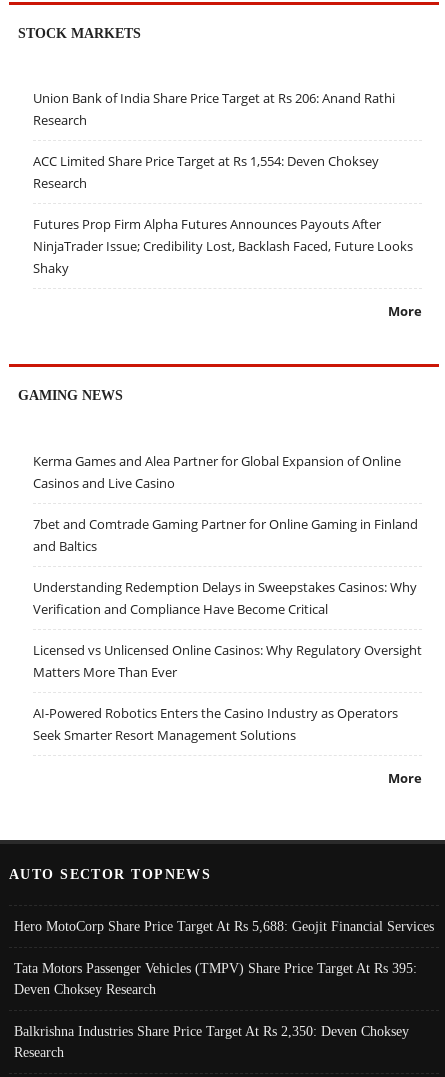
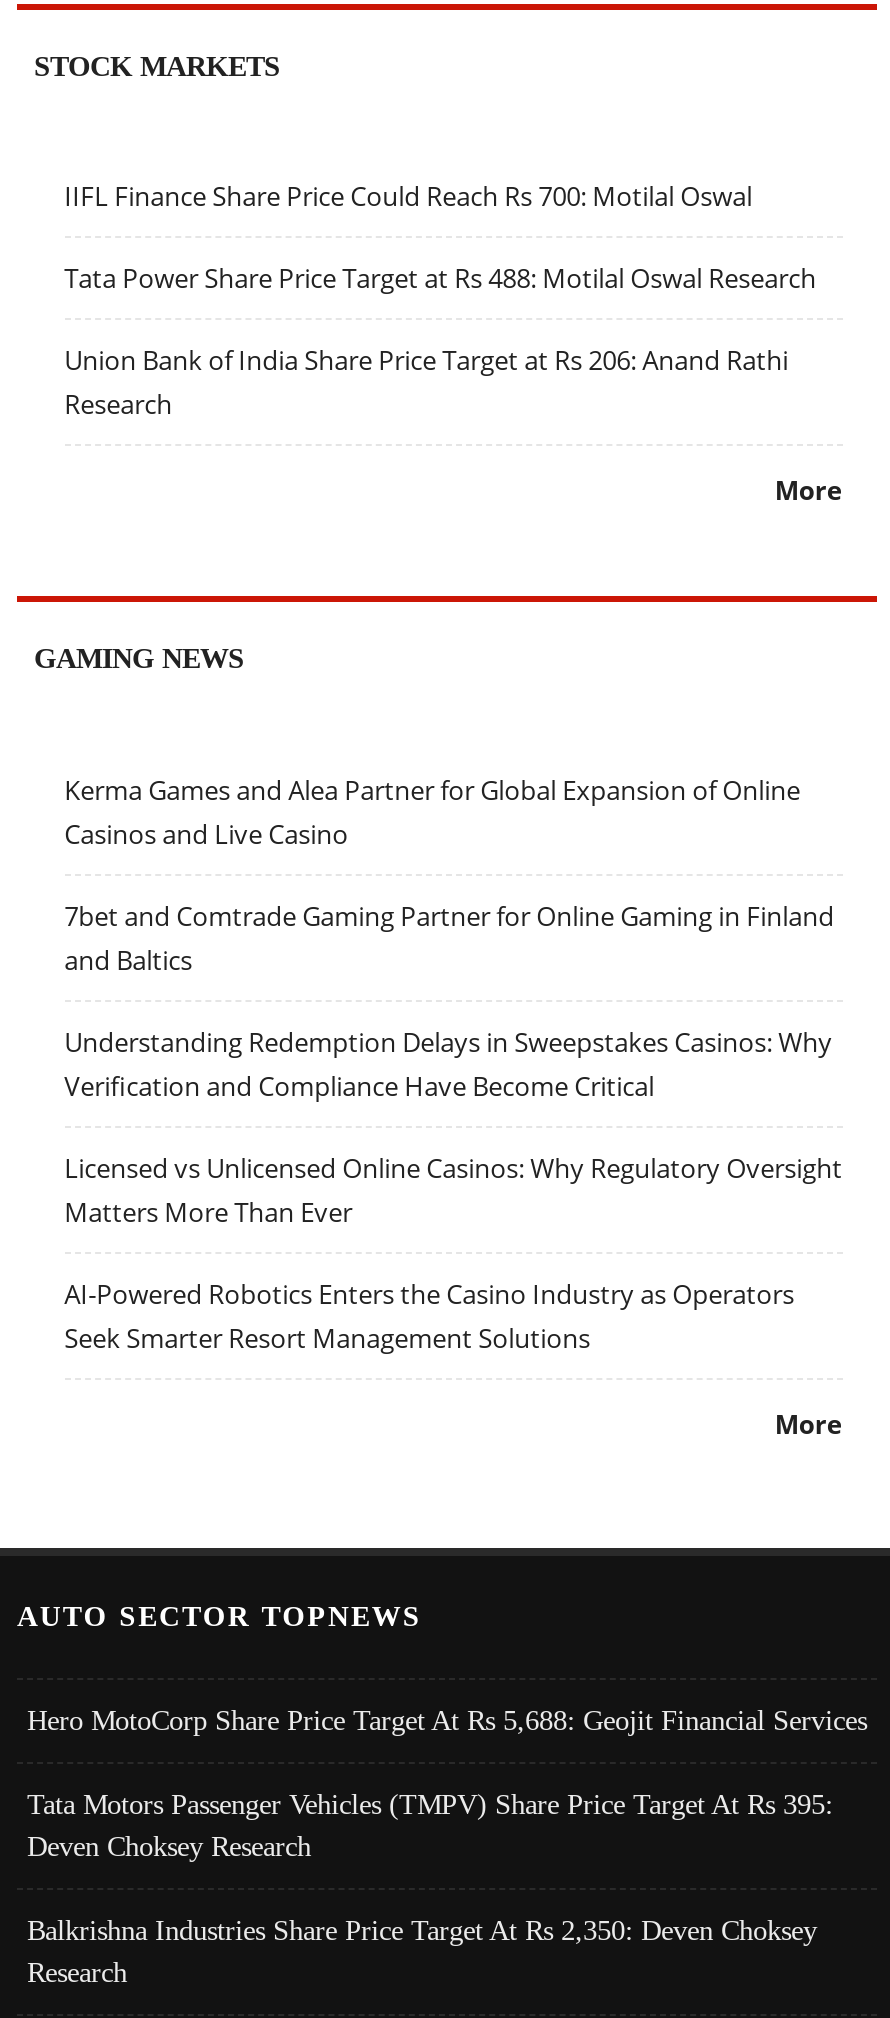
+ IIFL Finance Share Price Could Reach Rs 700: Motilal Oswal
+ Tata Power Share Price Target at Rs 488: Motilal Oswal Research

moved down: Union Bank of India Share Price Target at Rs 206: Anand Rathi | Research

- ACC Limited Share Price Target at Rs 1,554: Deven Choksey
- Research
- Futures Prop Firm Alpha Futures Announces Payouts After
- NinjaTrader Issue; Credibility Lost, Backlash Faced, Future Looks
- Shaky
